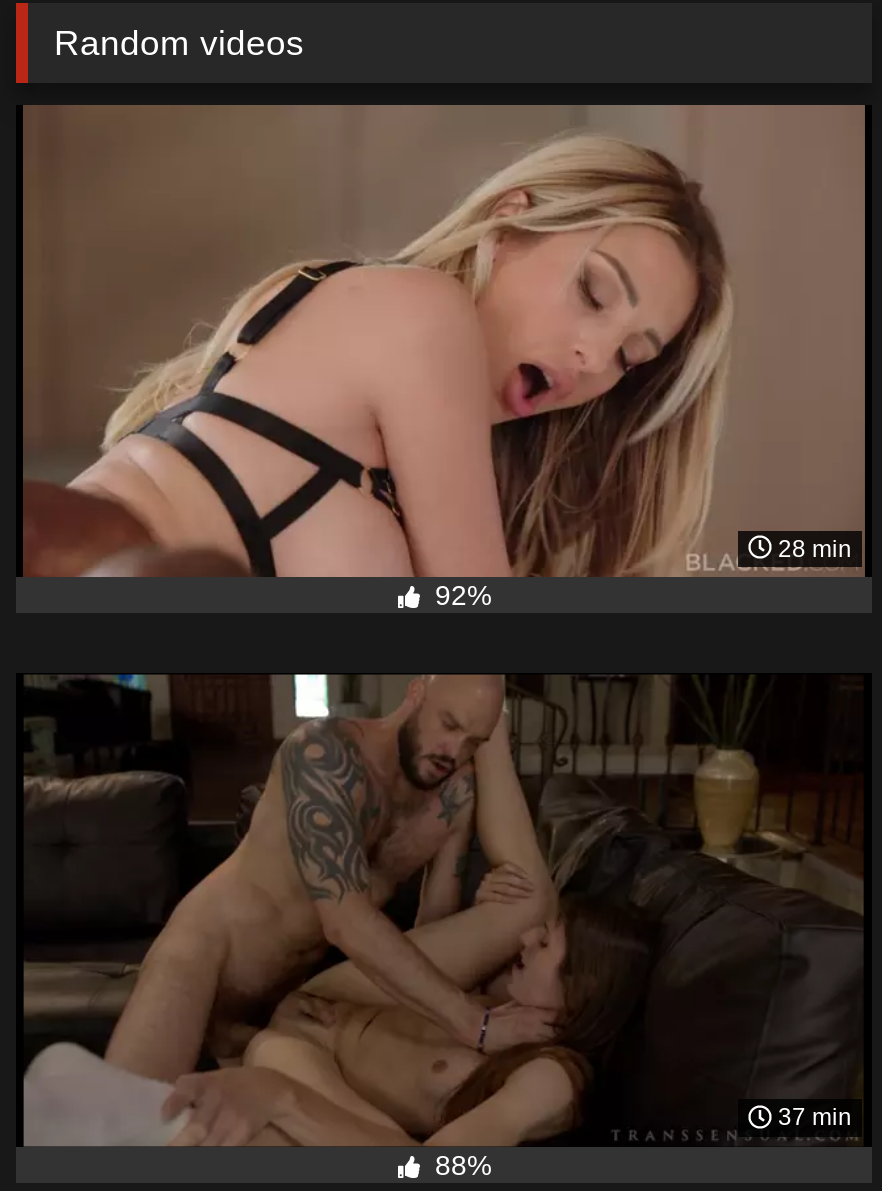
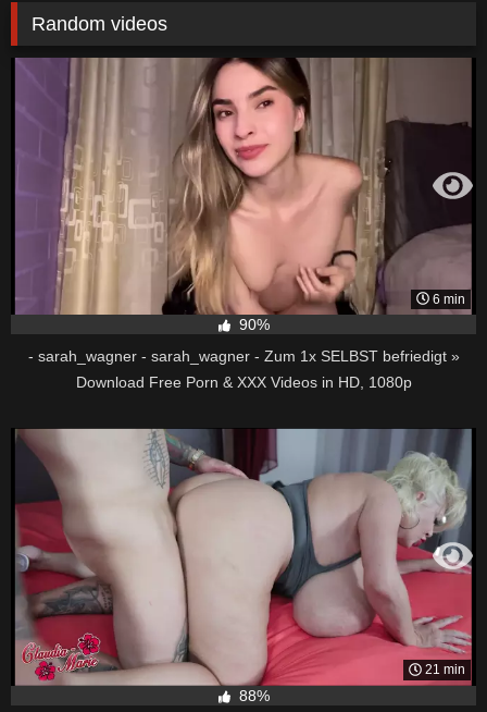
- [image]
- 28 min
- 92%
+ [image]
+ 6 min
+ 90%
+ - sarah_wagner - sarah_wagner - Zum 1x SELBST befriedigt »
+ Download Free Porn & XXX Videos in HD, 1080p

- [image]
- 37 min
+ [image]
+ 21 min
